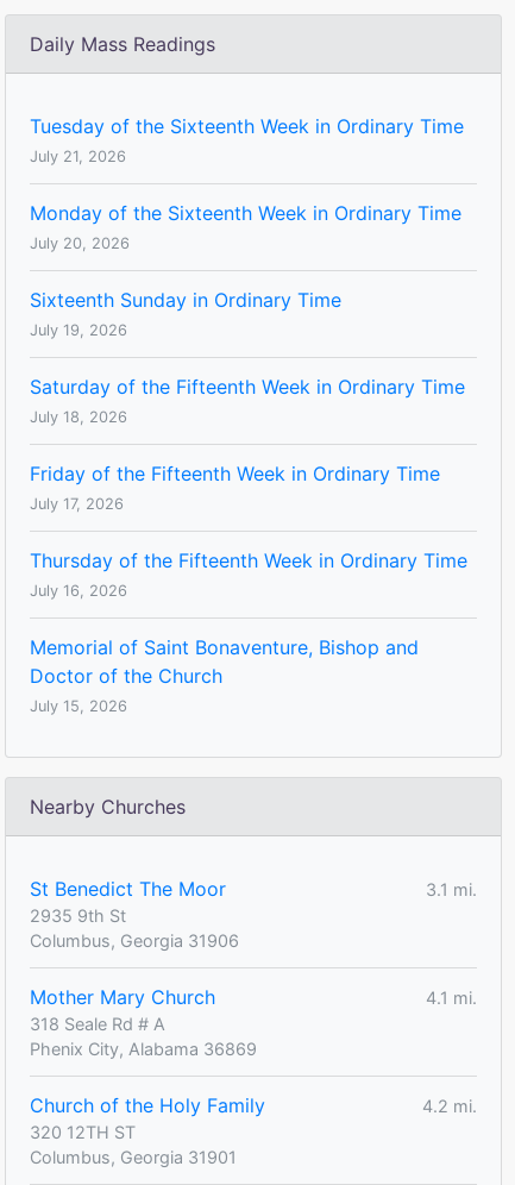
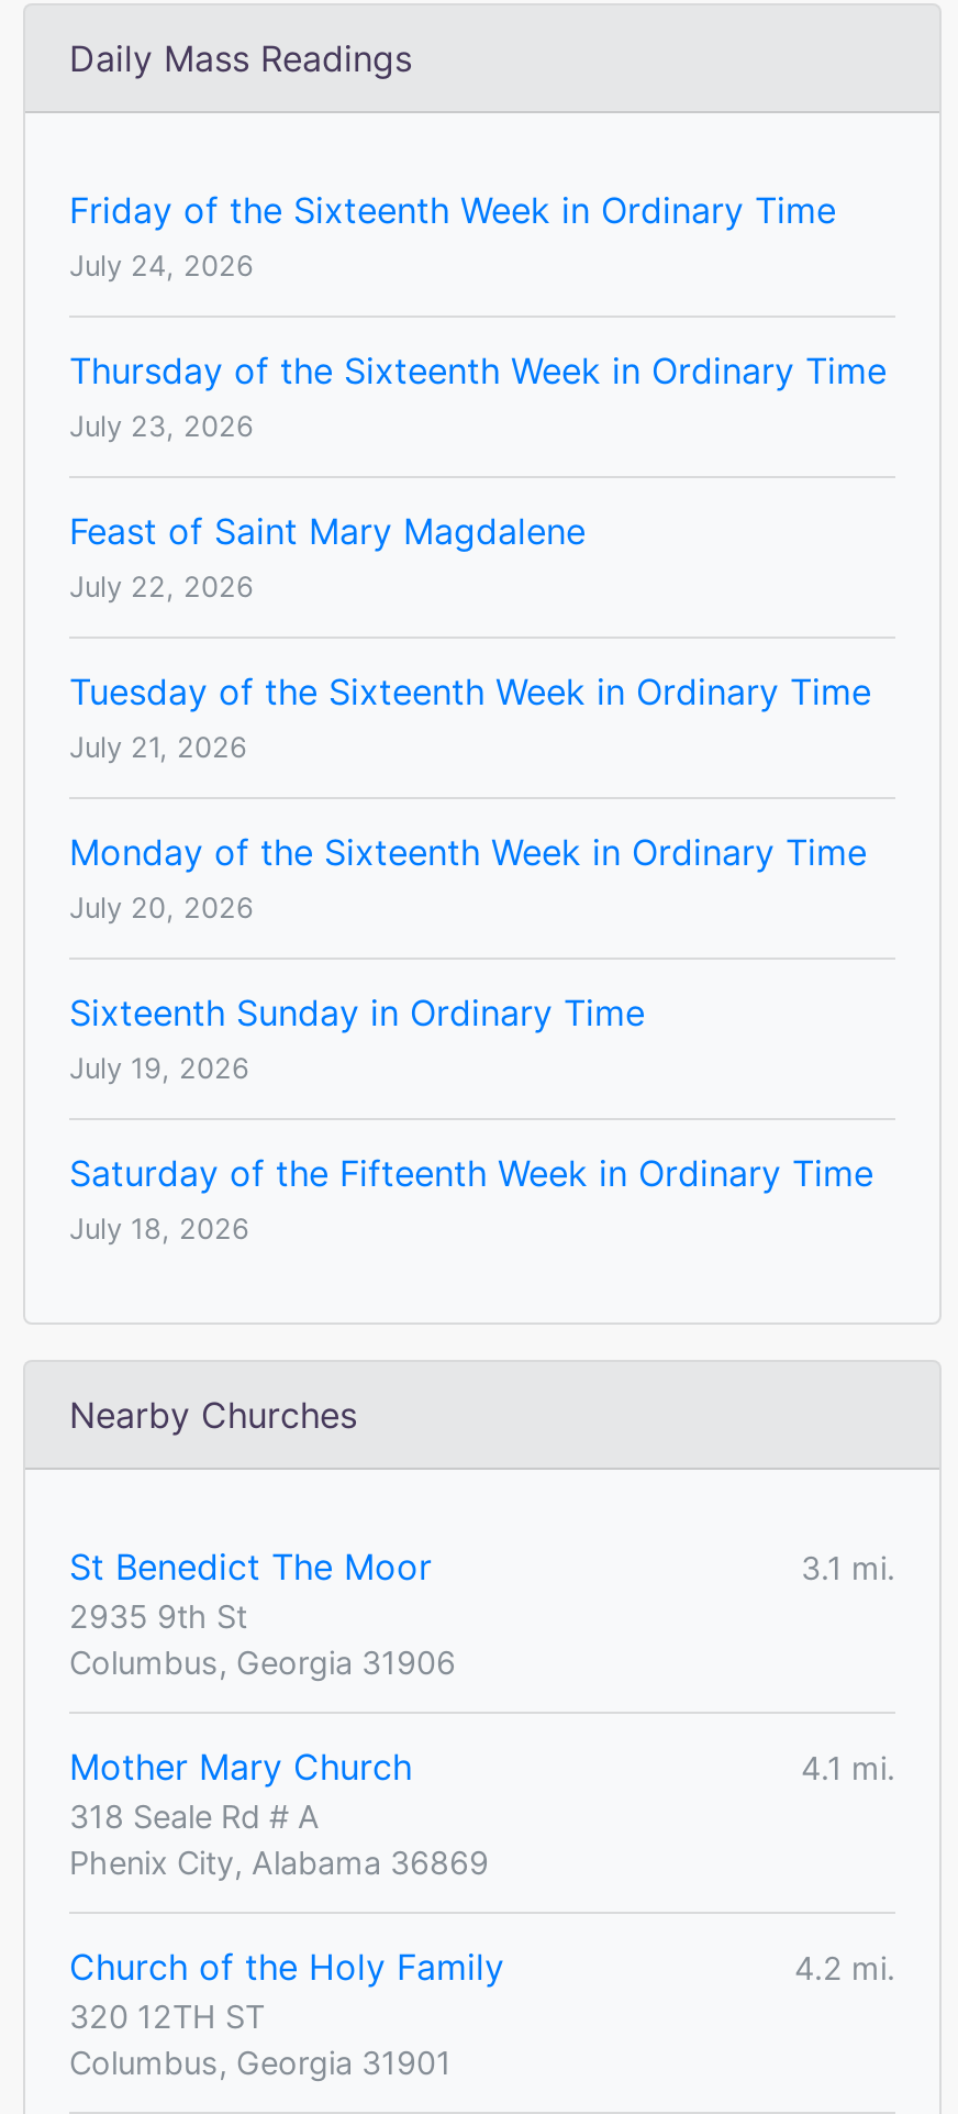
+ Friday of the Sixteenth Week in Ordinary Time
+ July 24, 2026
+ Thursday of the Sixteenth Week in Ordinary Time
+ July 23, 2026
+ Feast of Saint Mary Magdalene
+ July 22, 2026

moved down: Tuesday of the Sixteenth Week in Ordinary Time | July 21, 2026 | Monday of the Sixteenth Week in Ordinary Time | July 20, 2026 | Sixteenth Sunday in Ordinary Time | July 19, 2026 | Saturday of the Fifteenth Week in Ordinary Time | July 18, 2026

- Friday of the Fifteenth Week in Ordinary Time
- July 17, 2026
- Thursday of the Fifteenth Week in Ordinary Time
- July 16, 2026
- Memorial of Saint Bonaventure, Bishop and
- Doctor of the Church
- July 15, 2026
